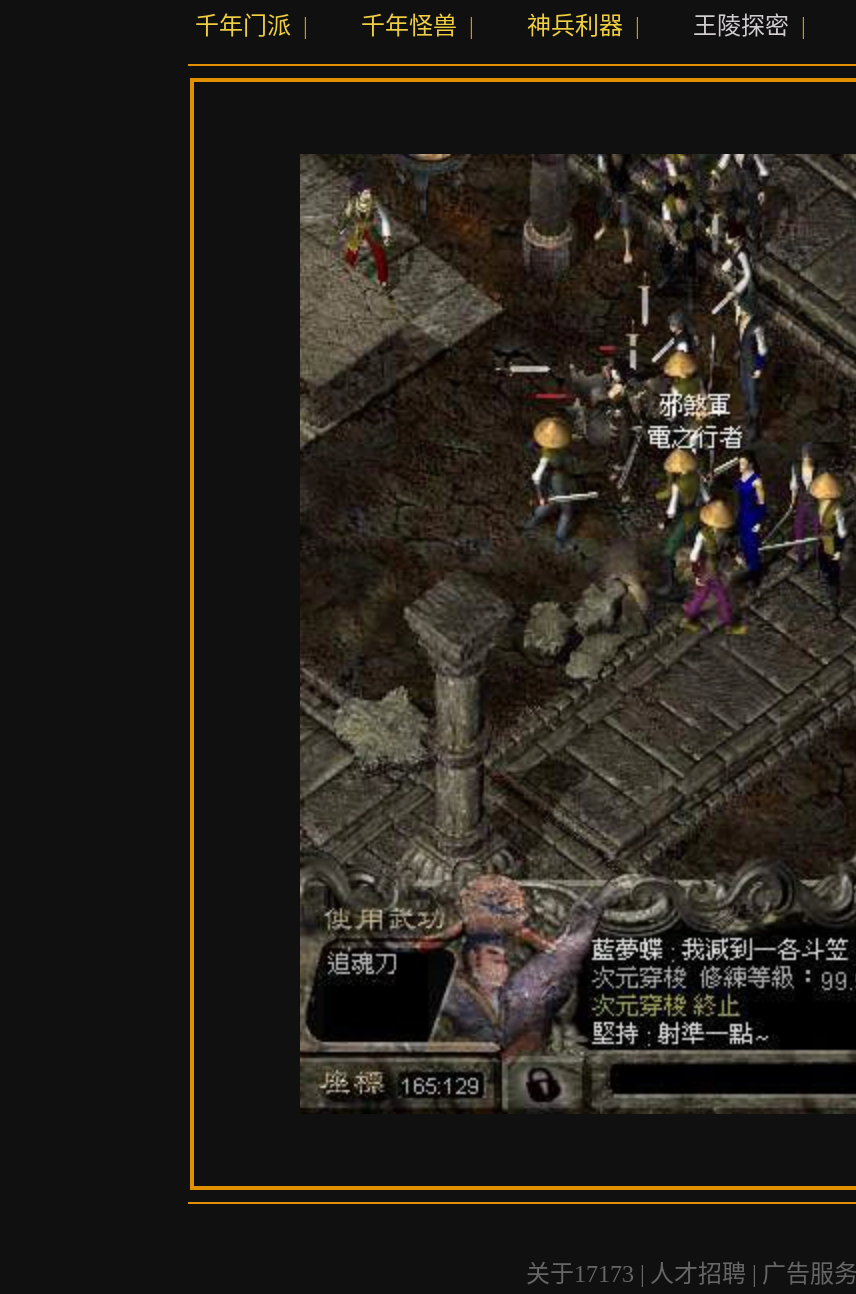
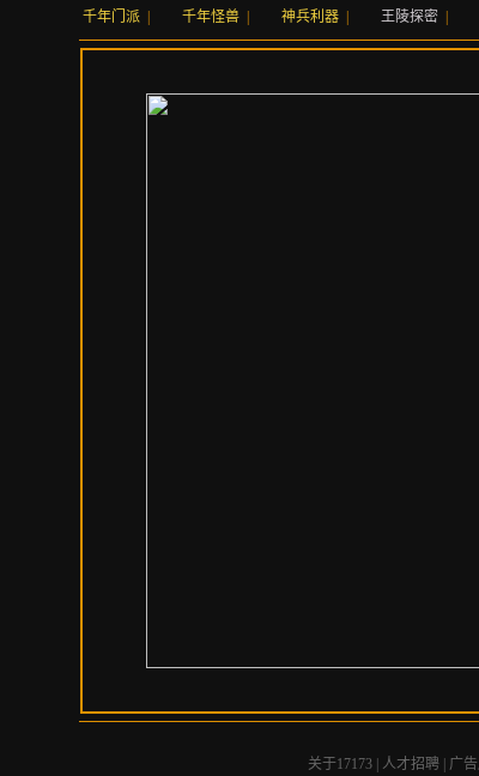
- [image]
